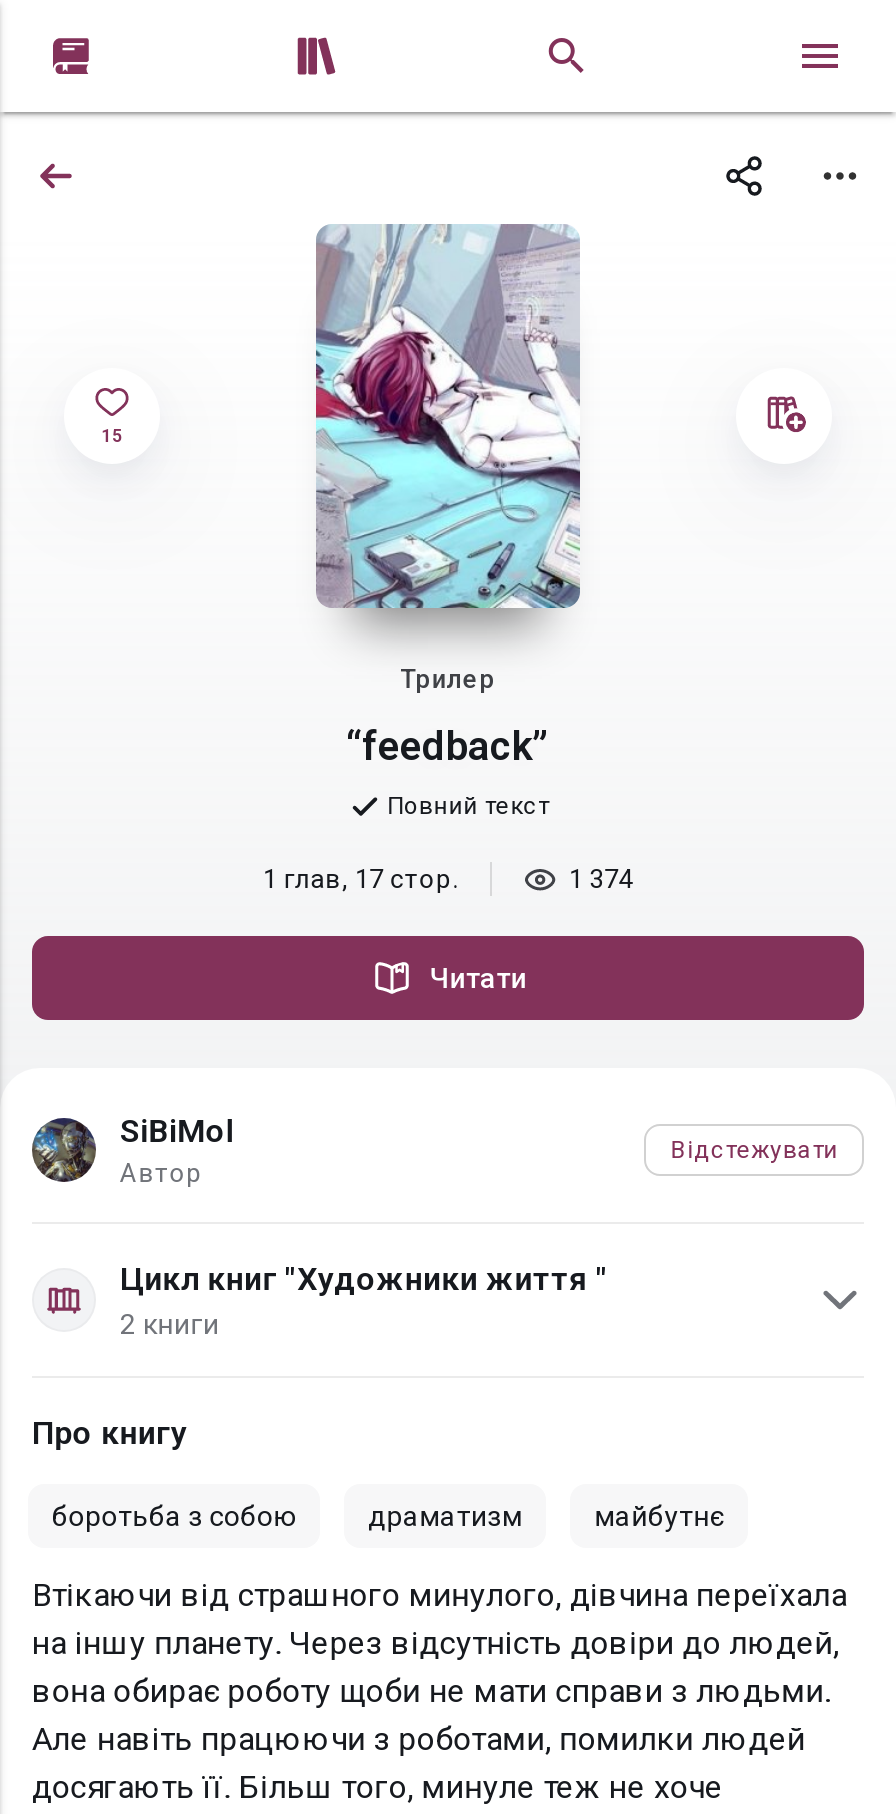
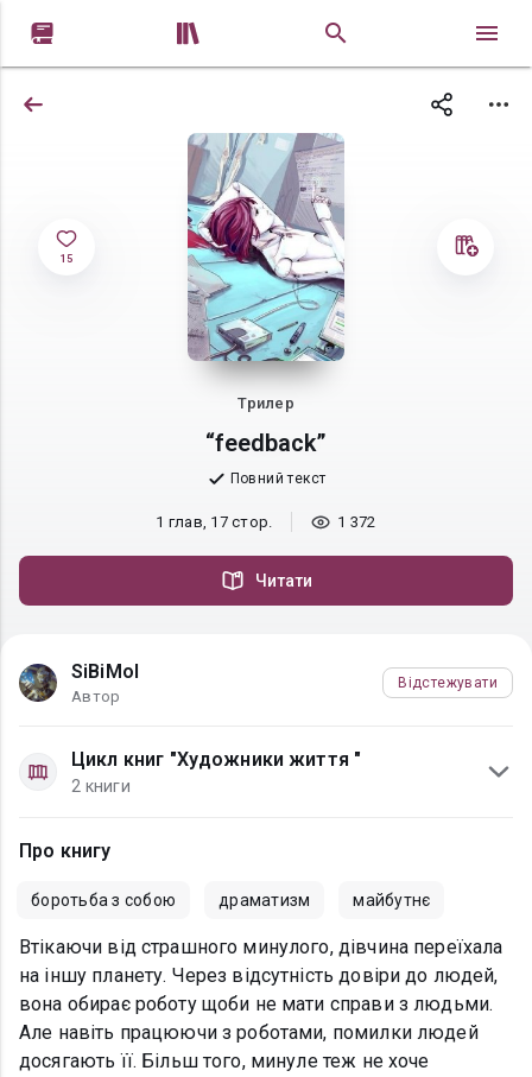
- 1 374
+ 1 372
